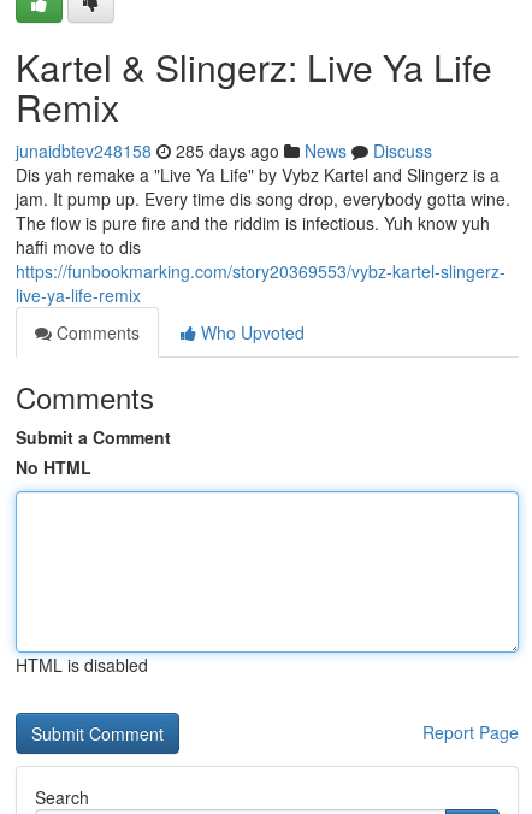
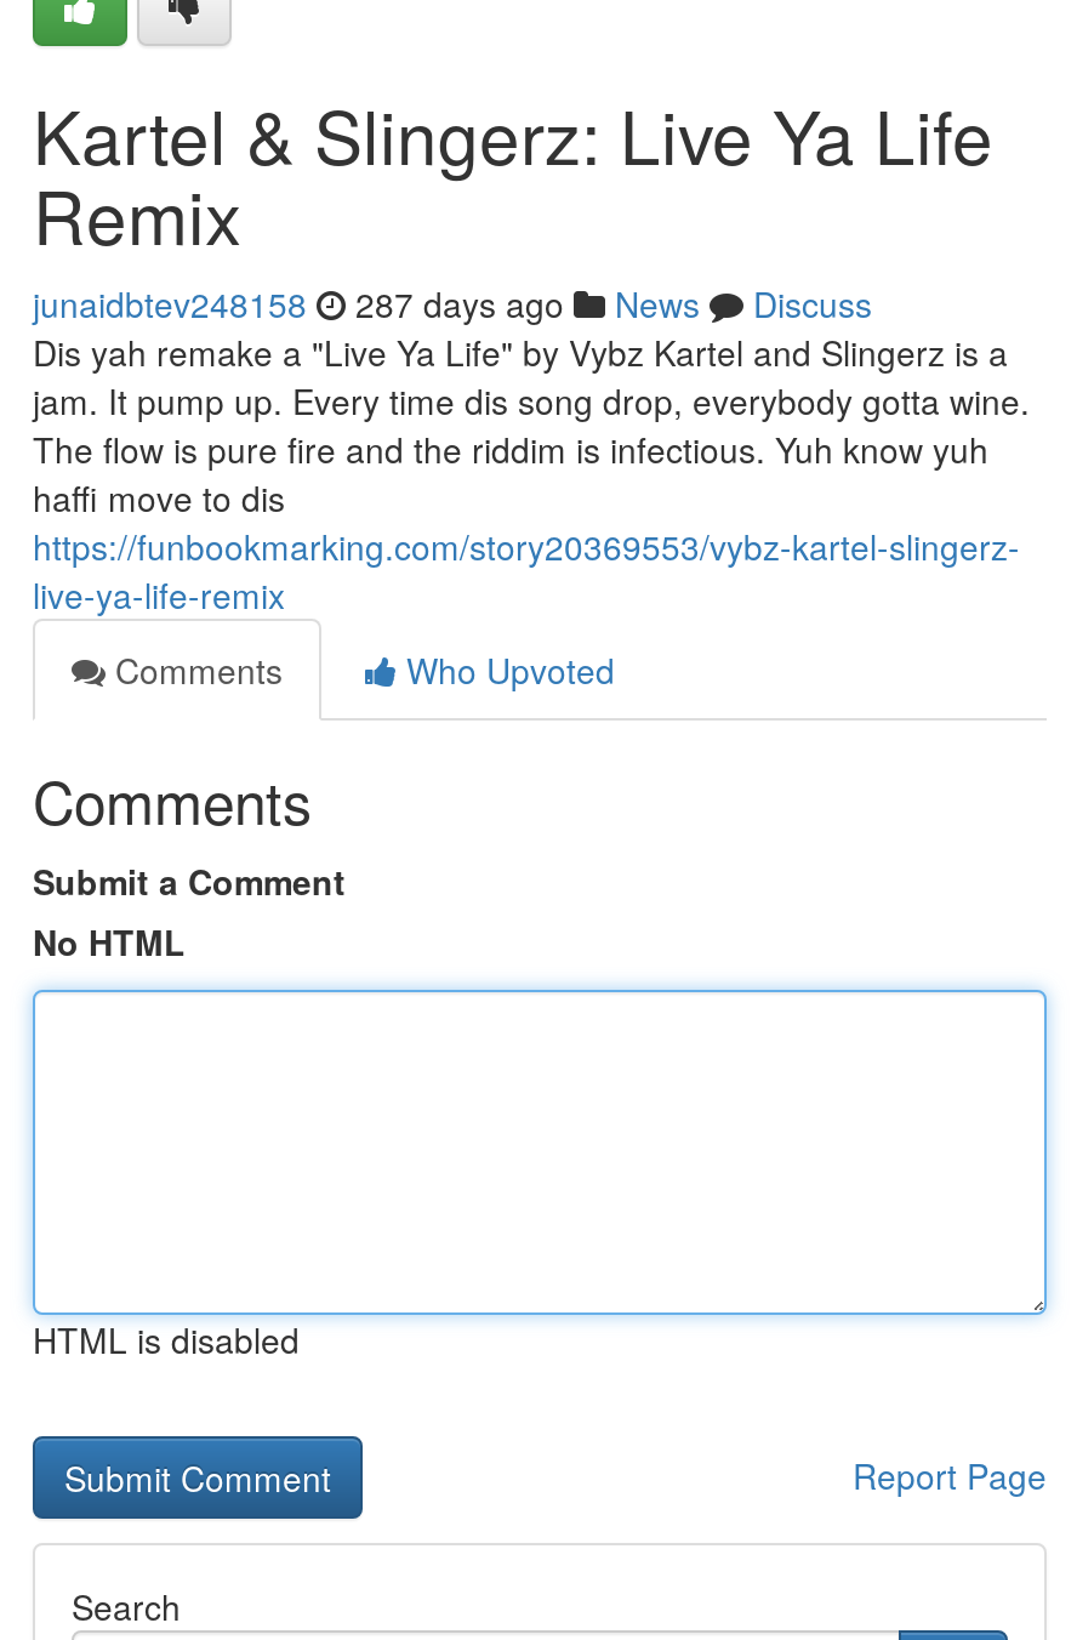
- junaidbtev248158 285 days ago News Discuss
+ junaidbtev248158 287 days ago News Discuss
